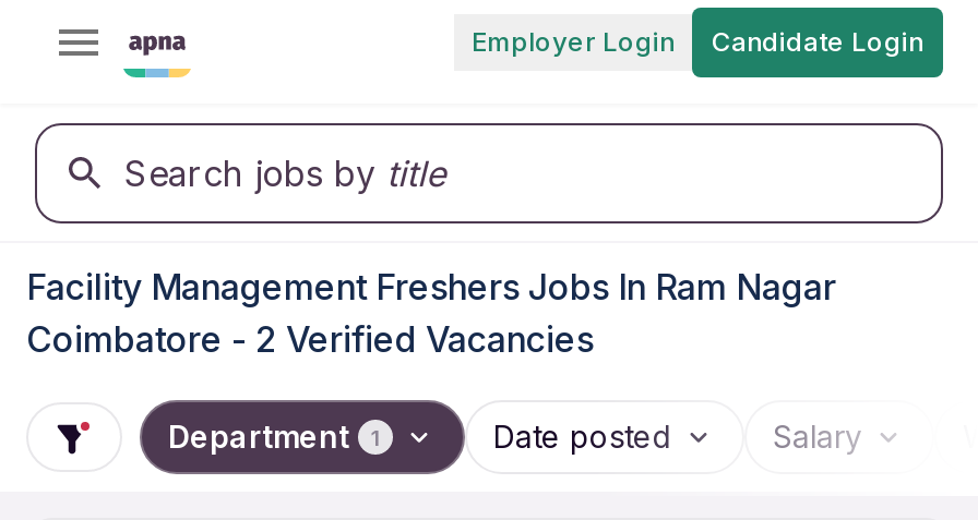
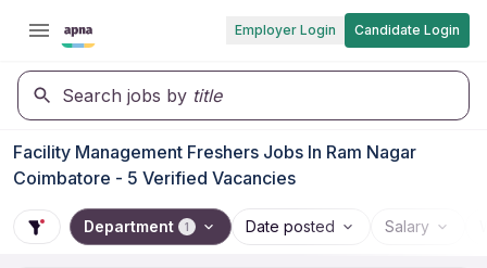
- Coimbatore - 2 Verified Vacancies
+ Coimbatore - 5 Verified Vacancies
